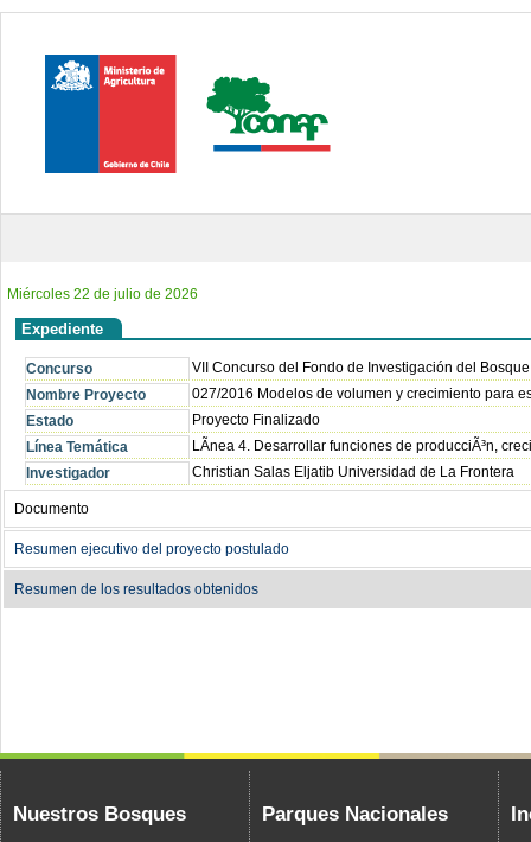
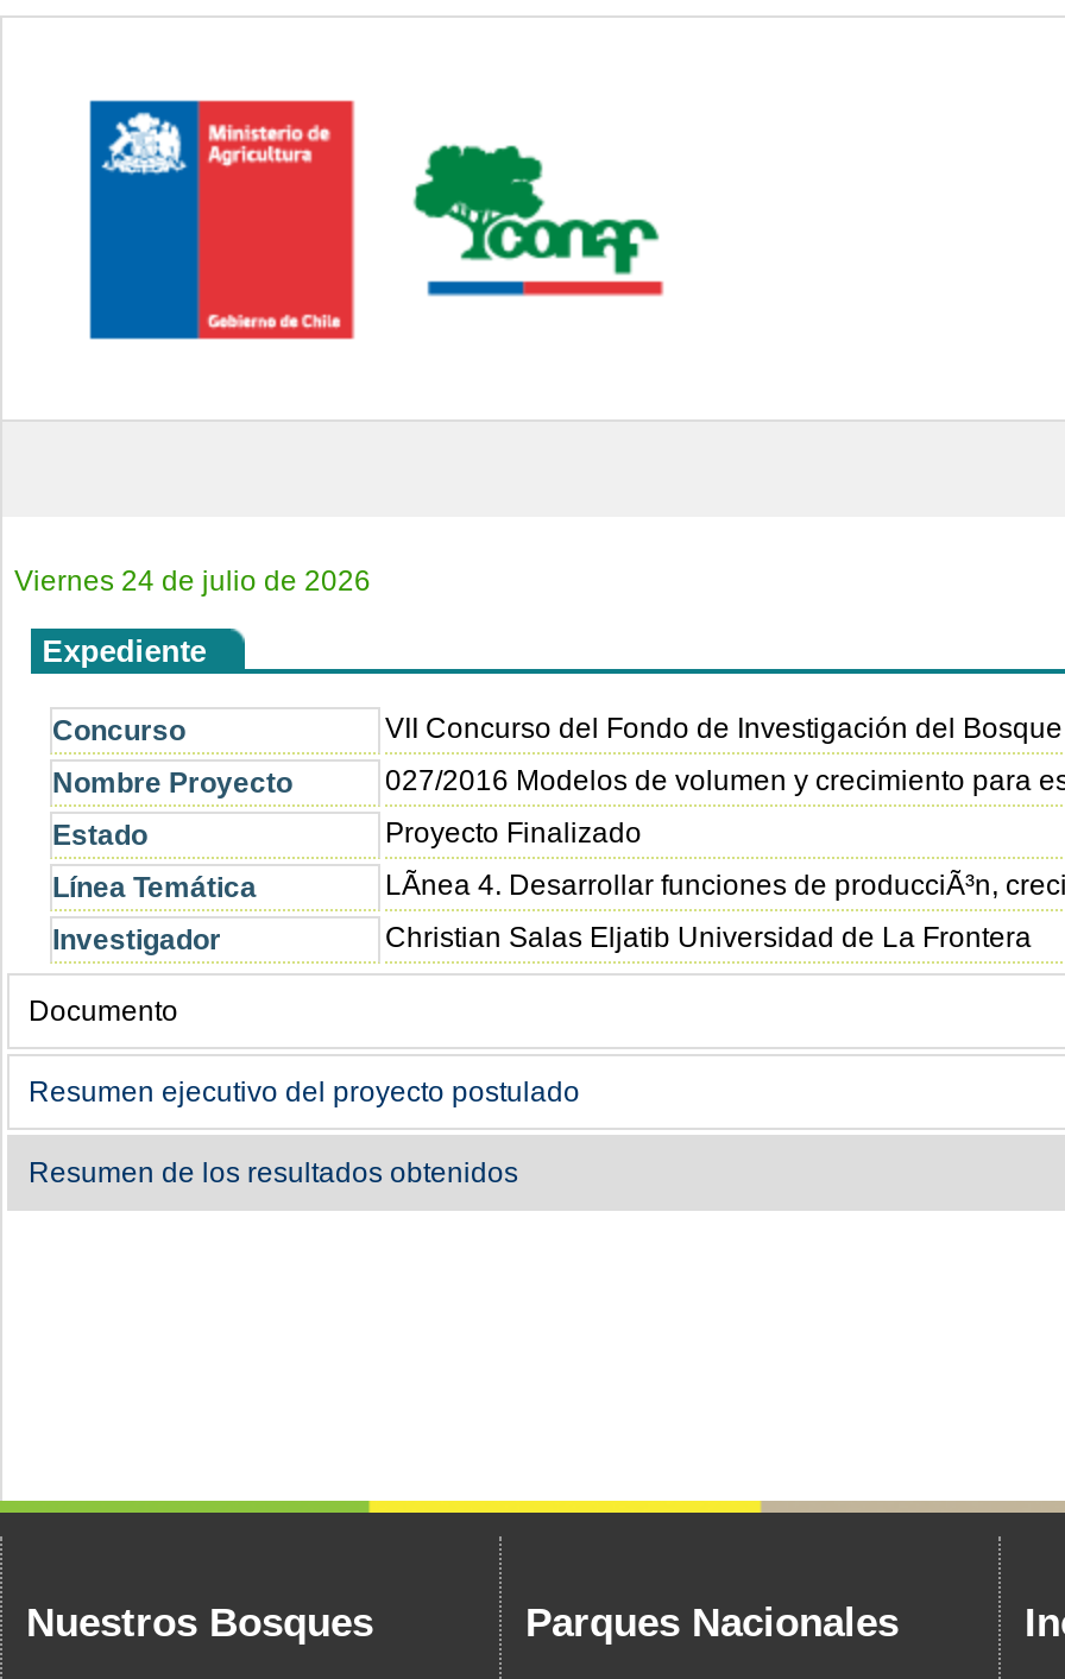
- Miércoles 22 de julio de 2026
+ Viernes 24 de julio de 2026
